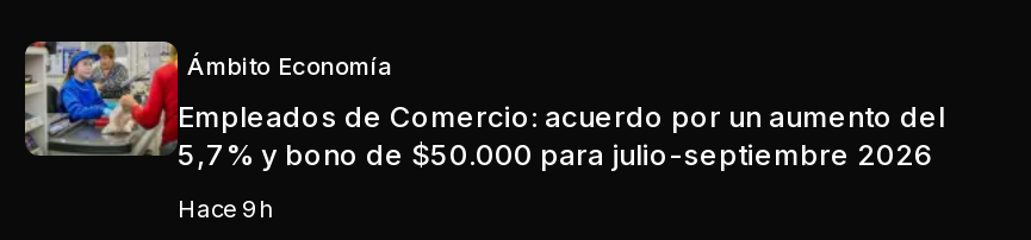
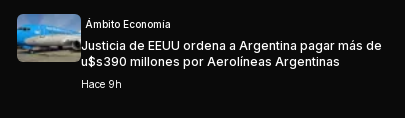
- [image]
- Empleados de Comercio: acuerdo por un aumento del
- 5,7% y bono de $50.000 para julio-septiembre 2026
+ [image]
+ Justicia de EEUU ordena a Argentina pagar más de
+ u$s390 millones por Aerolíneas Argentinas
